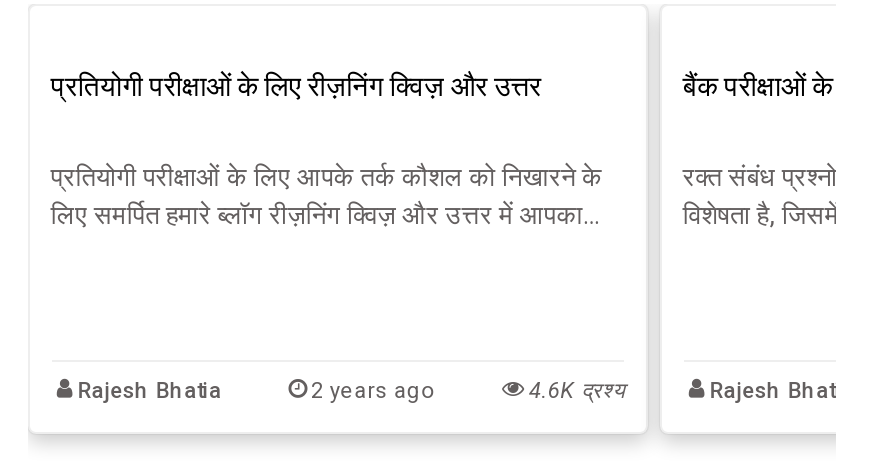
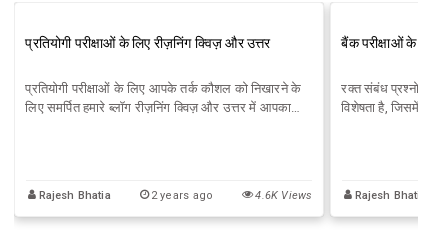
- 4.6K द्रश्य
+ 4.6K Views
